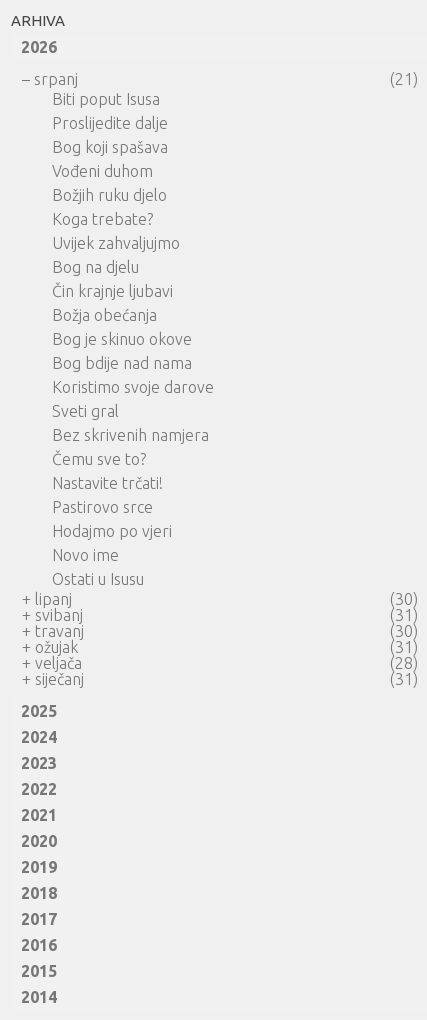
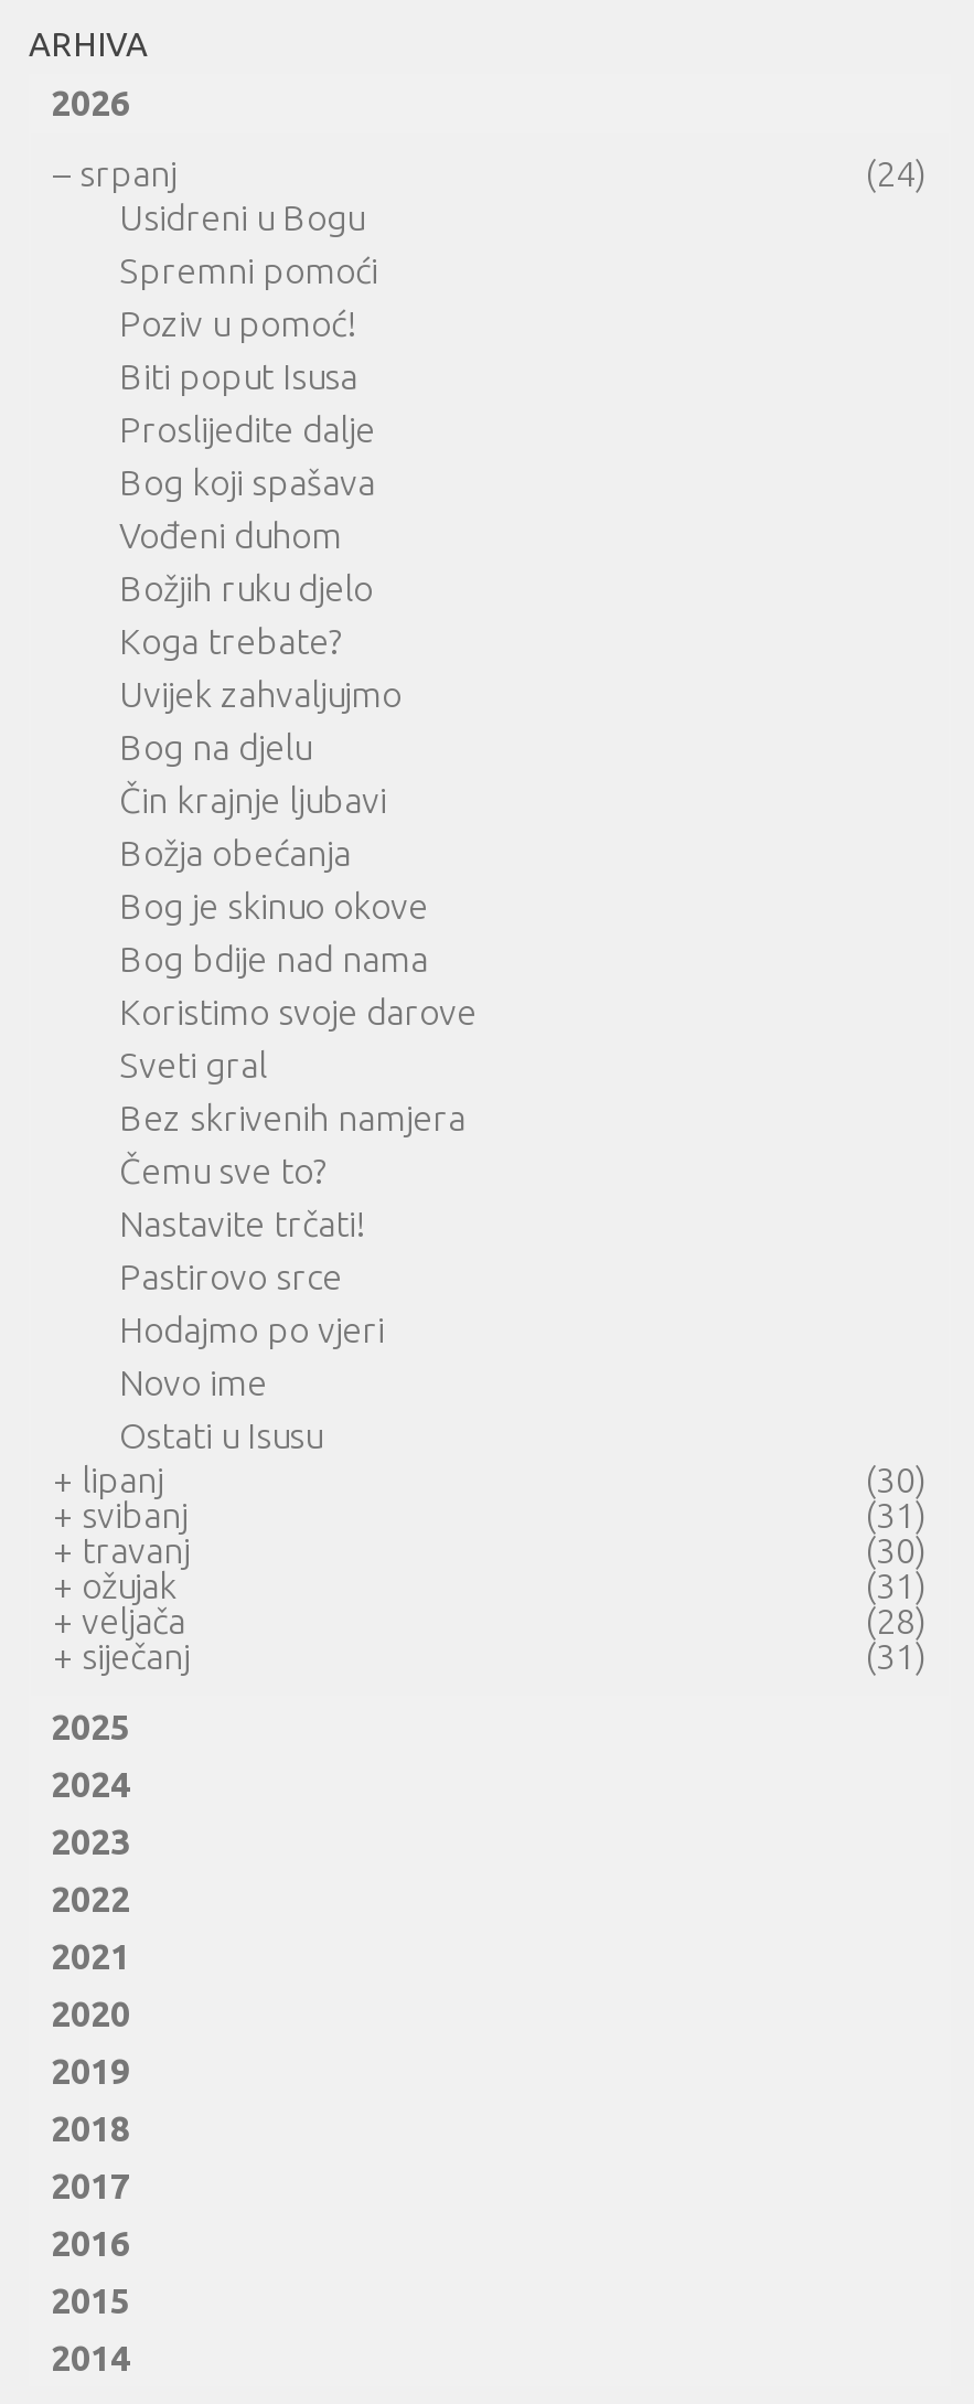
- (21)
+ (24)
+ Usidreni u Bogu
+ Spremni pomoći
+ Poziv u pomoć!
